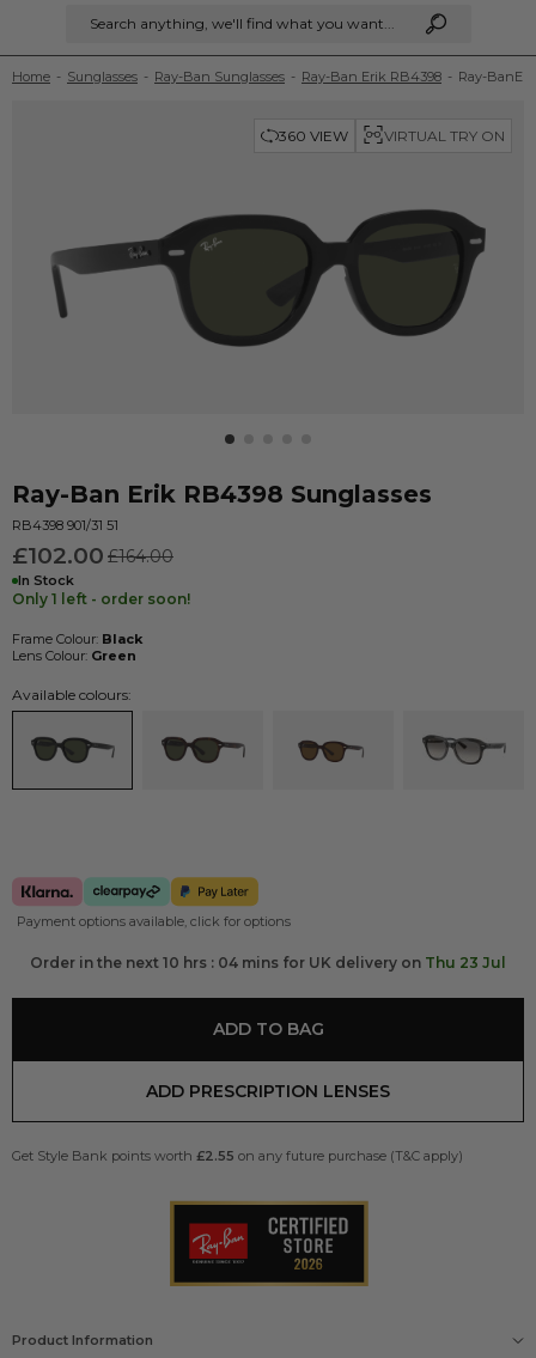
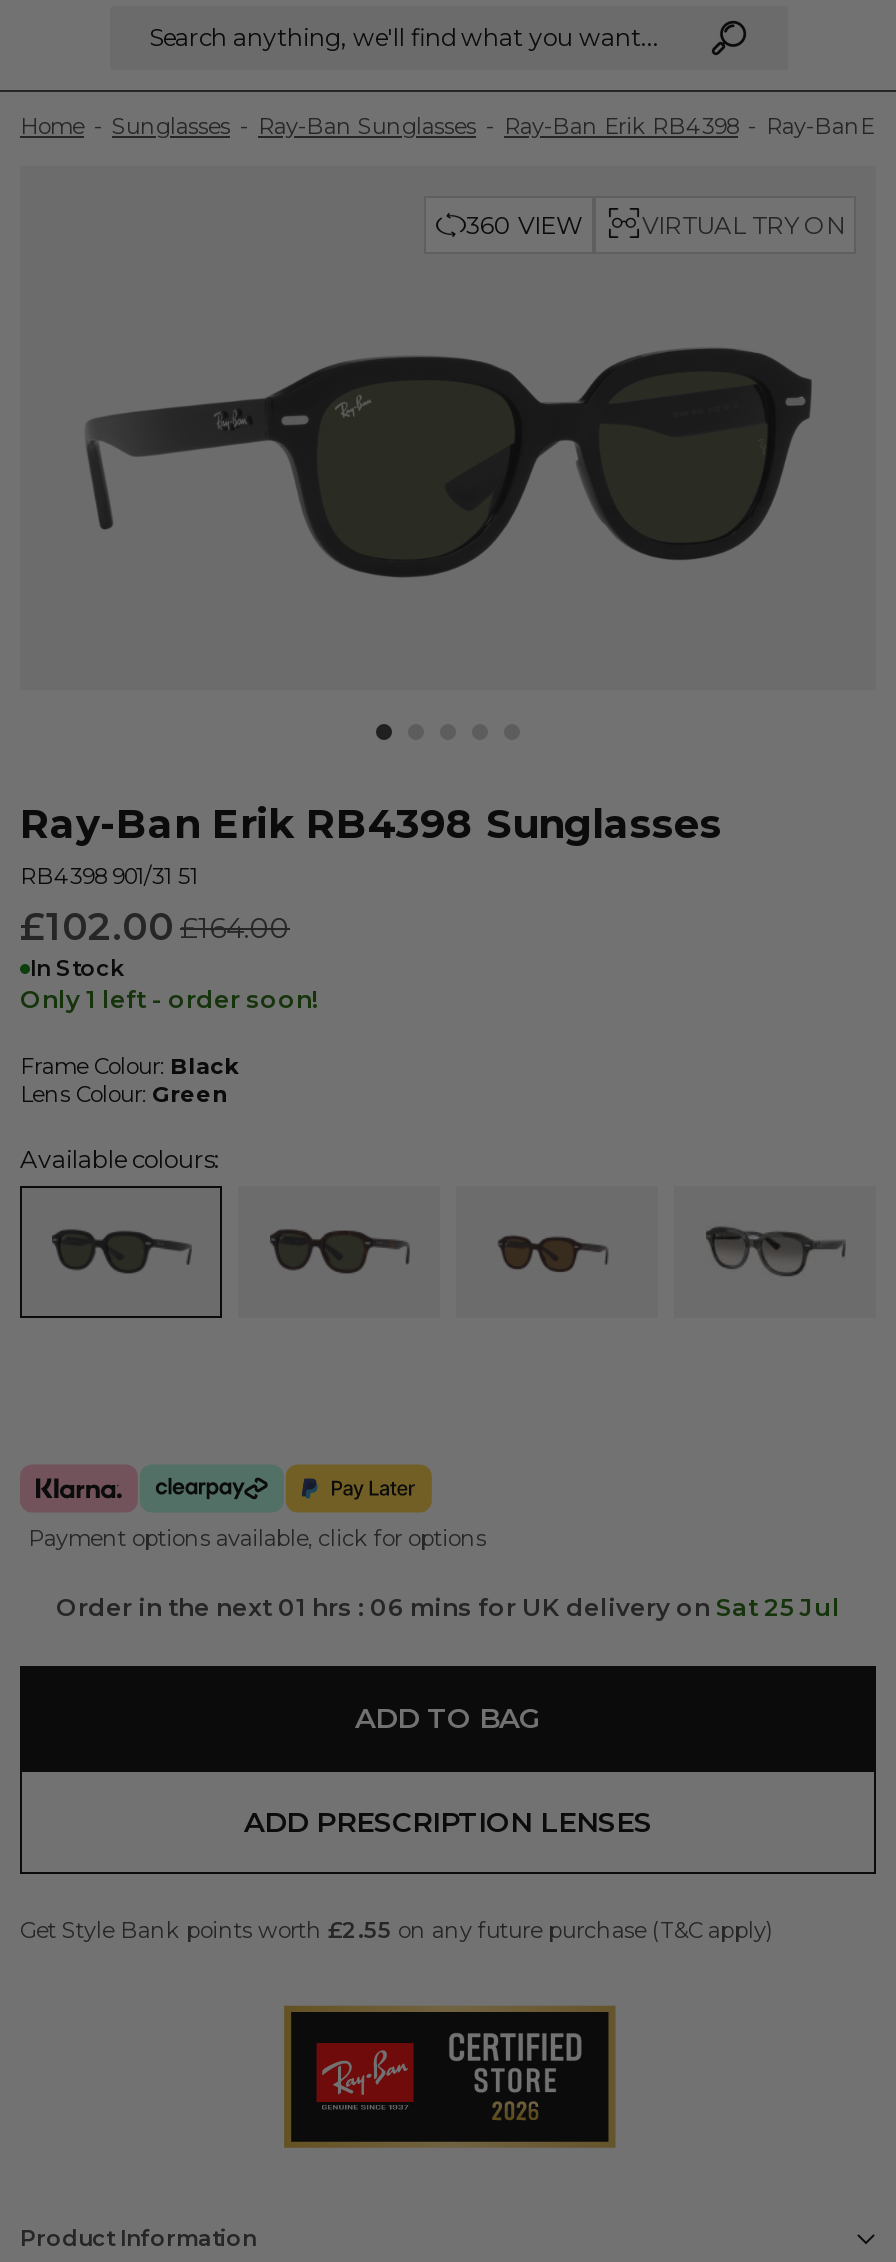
- Order in the next 10 hrs : 04 mins for UK delivery on Thu 23 Jul
+ Order in the next 01 hrs : 06 mins for UK delivery on Sat 25 Jul
